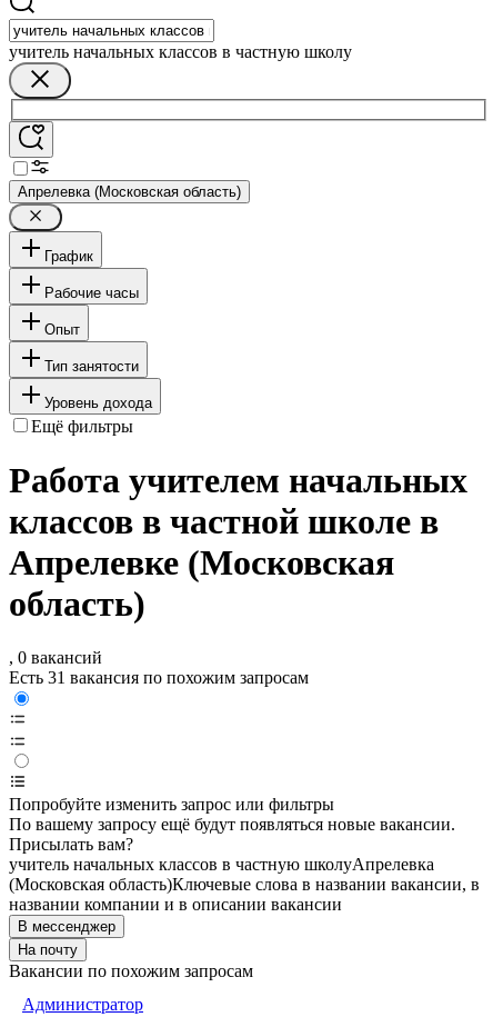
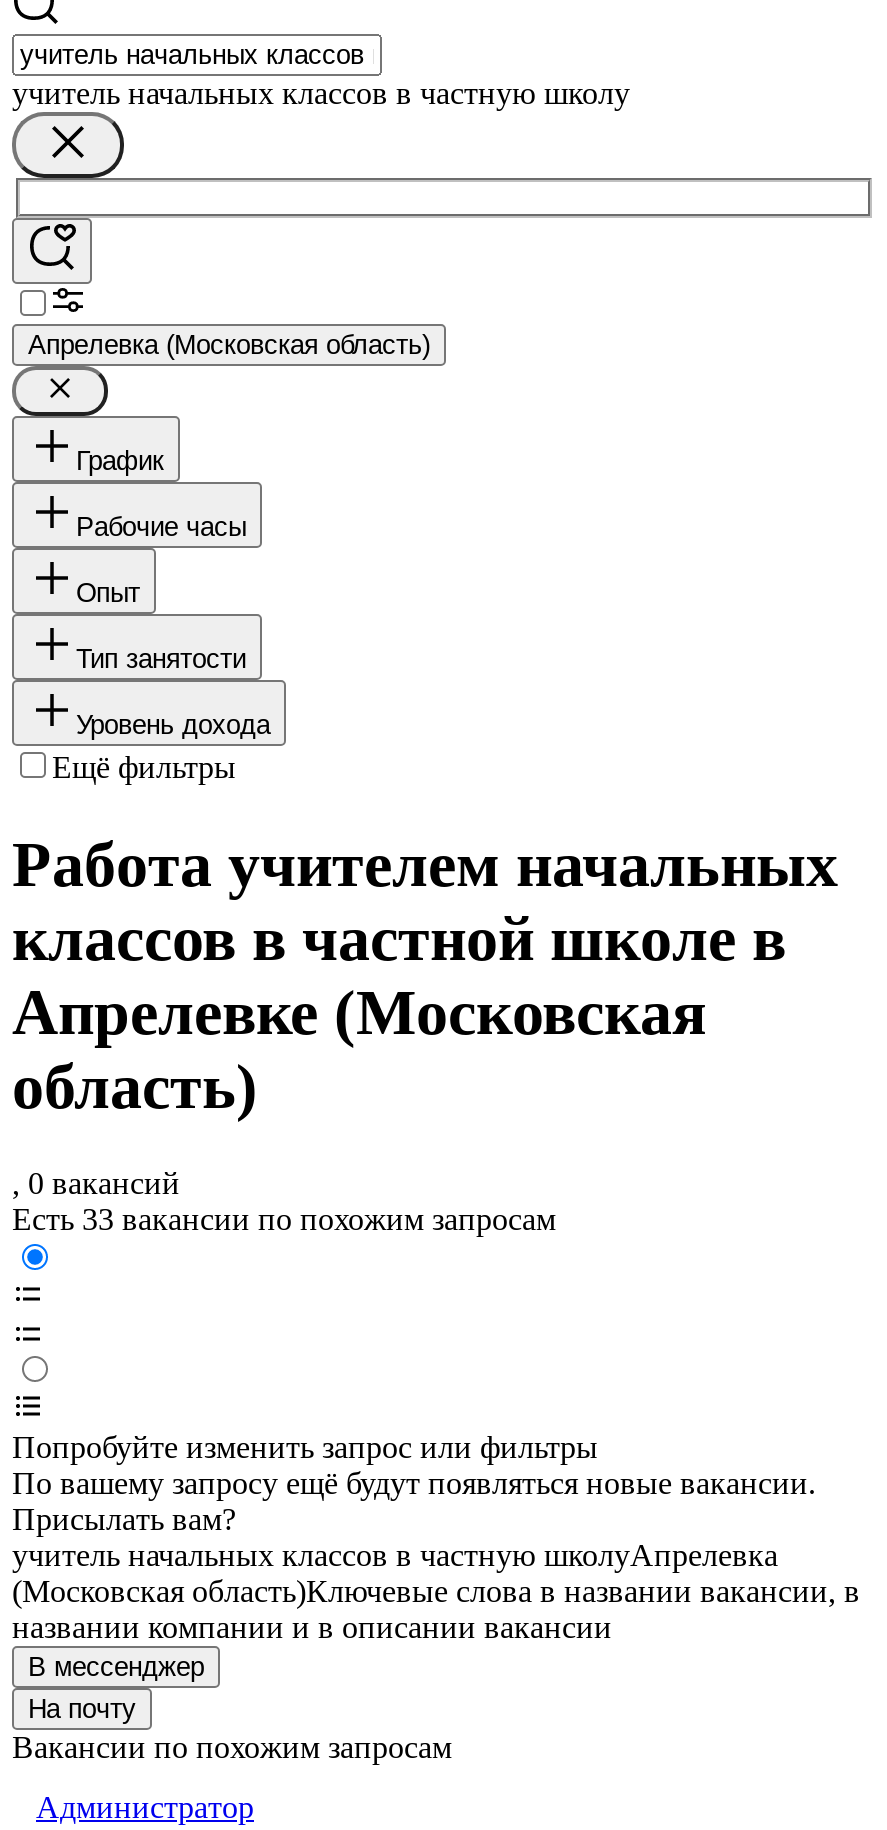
- Есть 31 вакансия по похожим запросам
+ Есть 33 вакансии по похожим запросам
